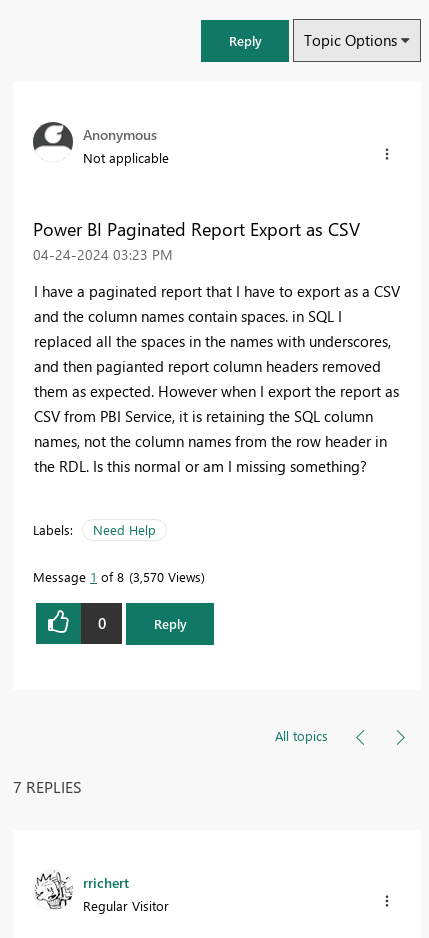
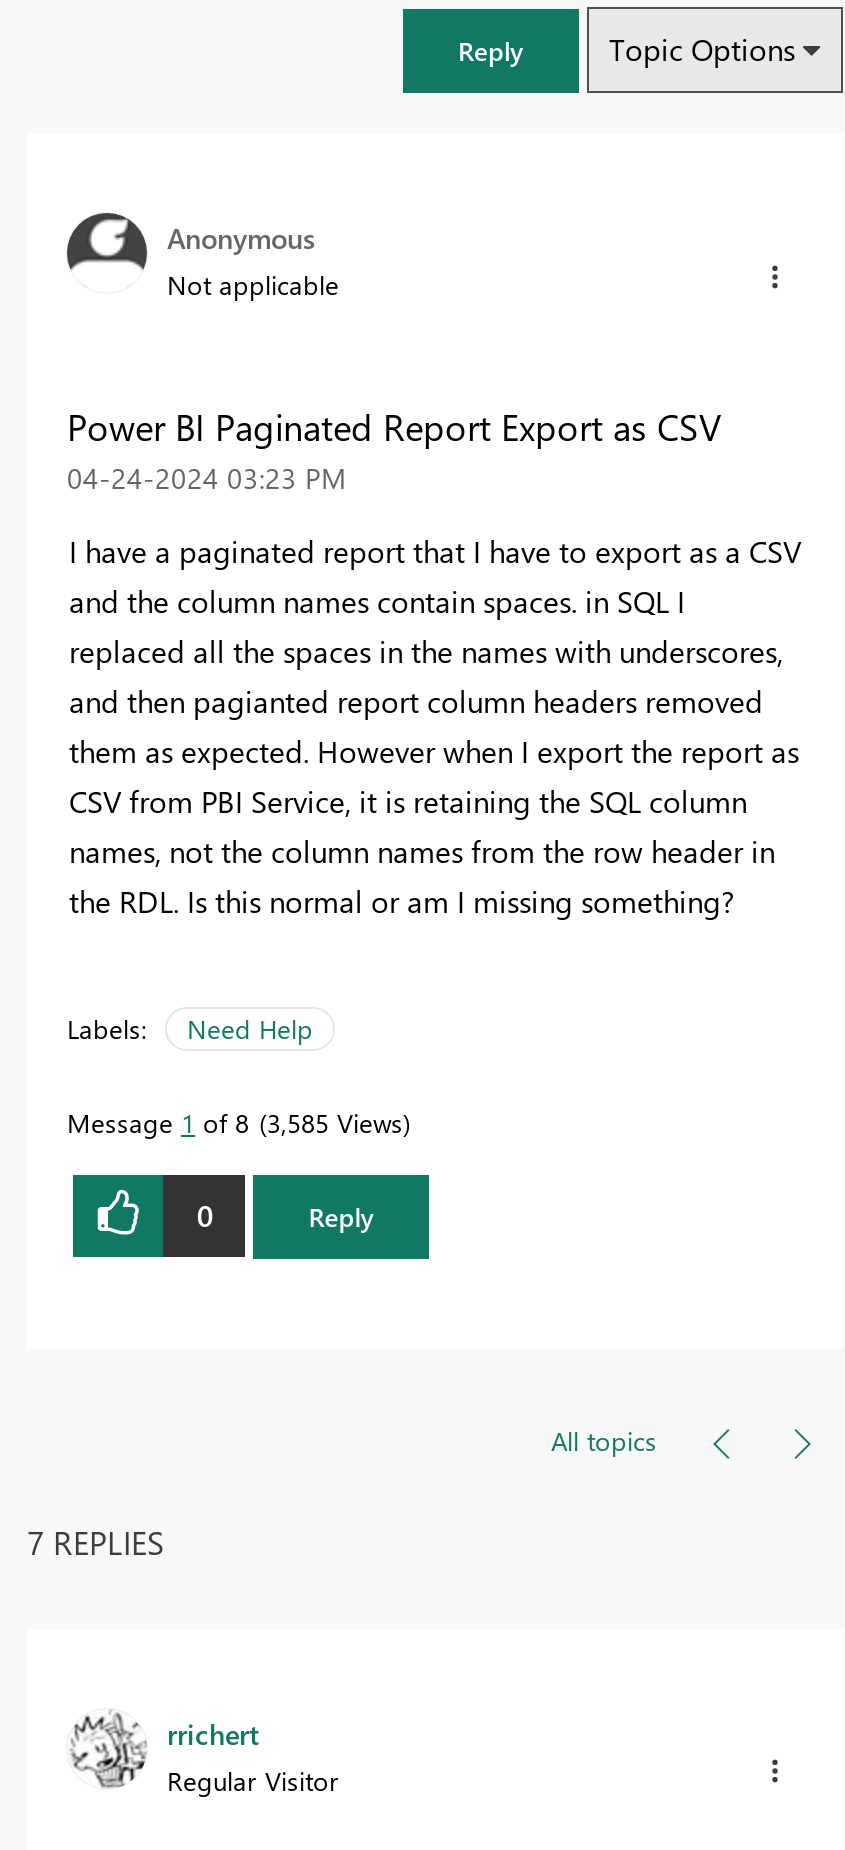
- Message 1 of 8 3,570 Views
+ Message 1 of 8 3,585 Views
